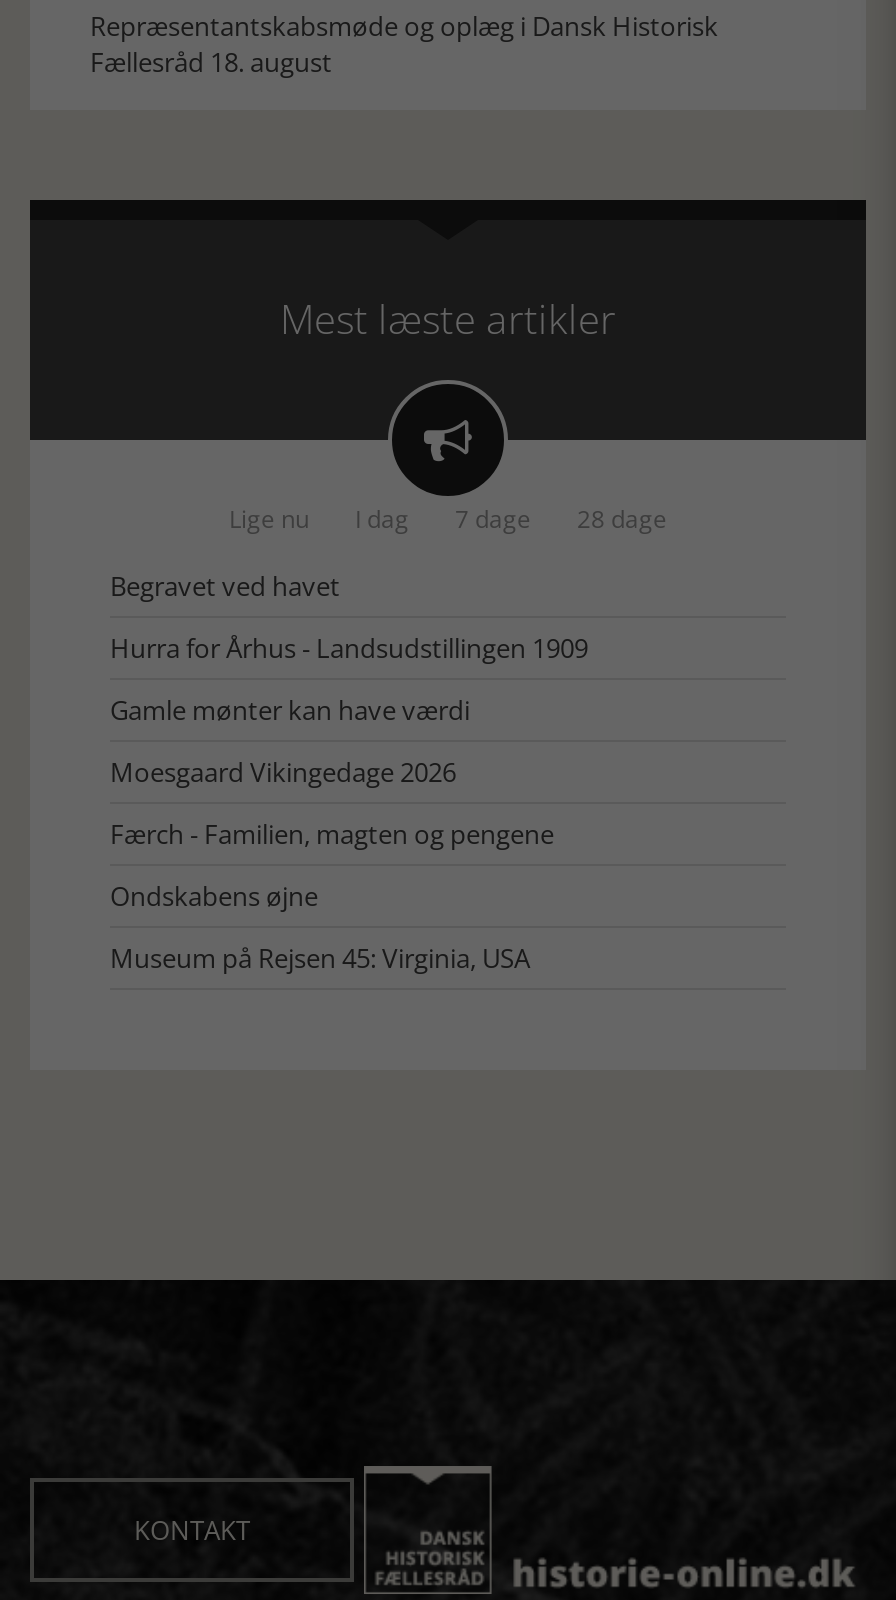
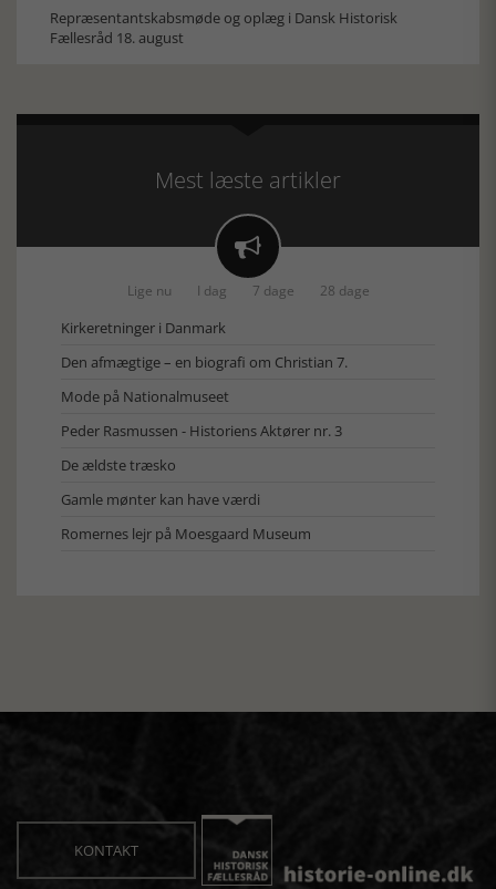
- Begravet ved havet
- Hurra for Århus - Landsudstillingen 1909
+ Kirkeretninger i Danmark
+ Den afmægtige – en biografi om Christian 7.
+ Mode på Nationalmuseet
+ Peder Rasmussen - Historiens Aktører nr. 3
+ De ældste træsko

moved down: Gamle mønter kan have værdi

- Moesgaard Vikingedage 2026
- Færch - Familien, magten og pengene
- Ondskabens øjne
- Museum på Rejsen 45: Virginia, USA
+ Romernes lejr på Moesgaard Museum
